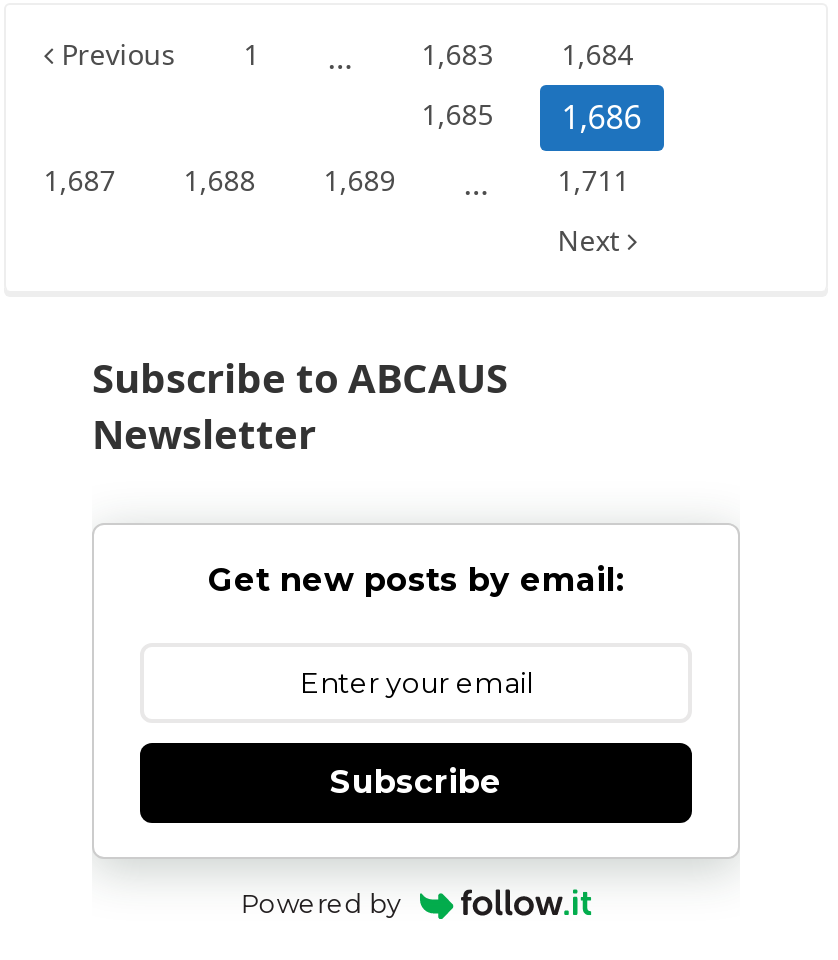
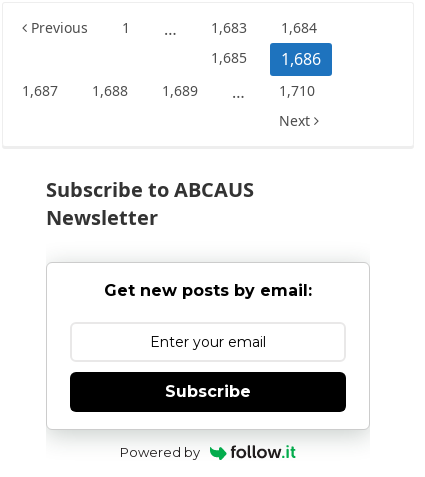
- 1,711
+ 1,710
